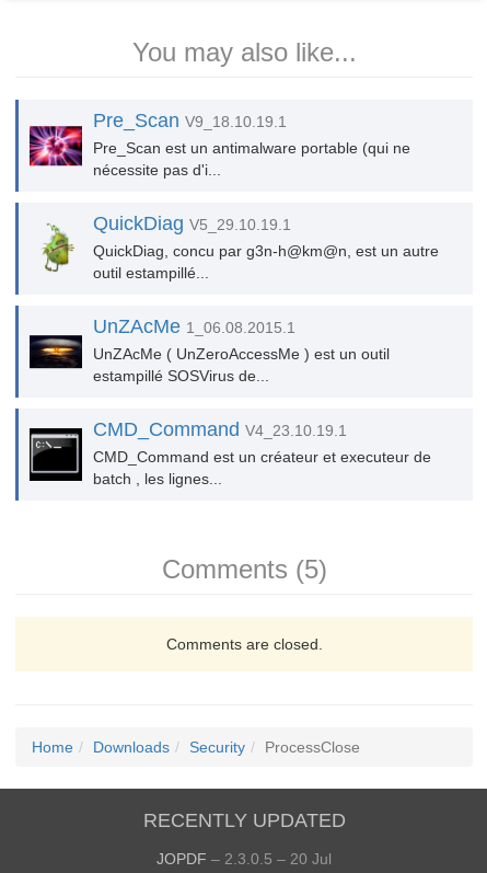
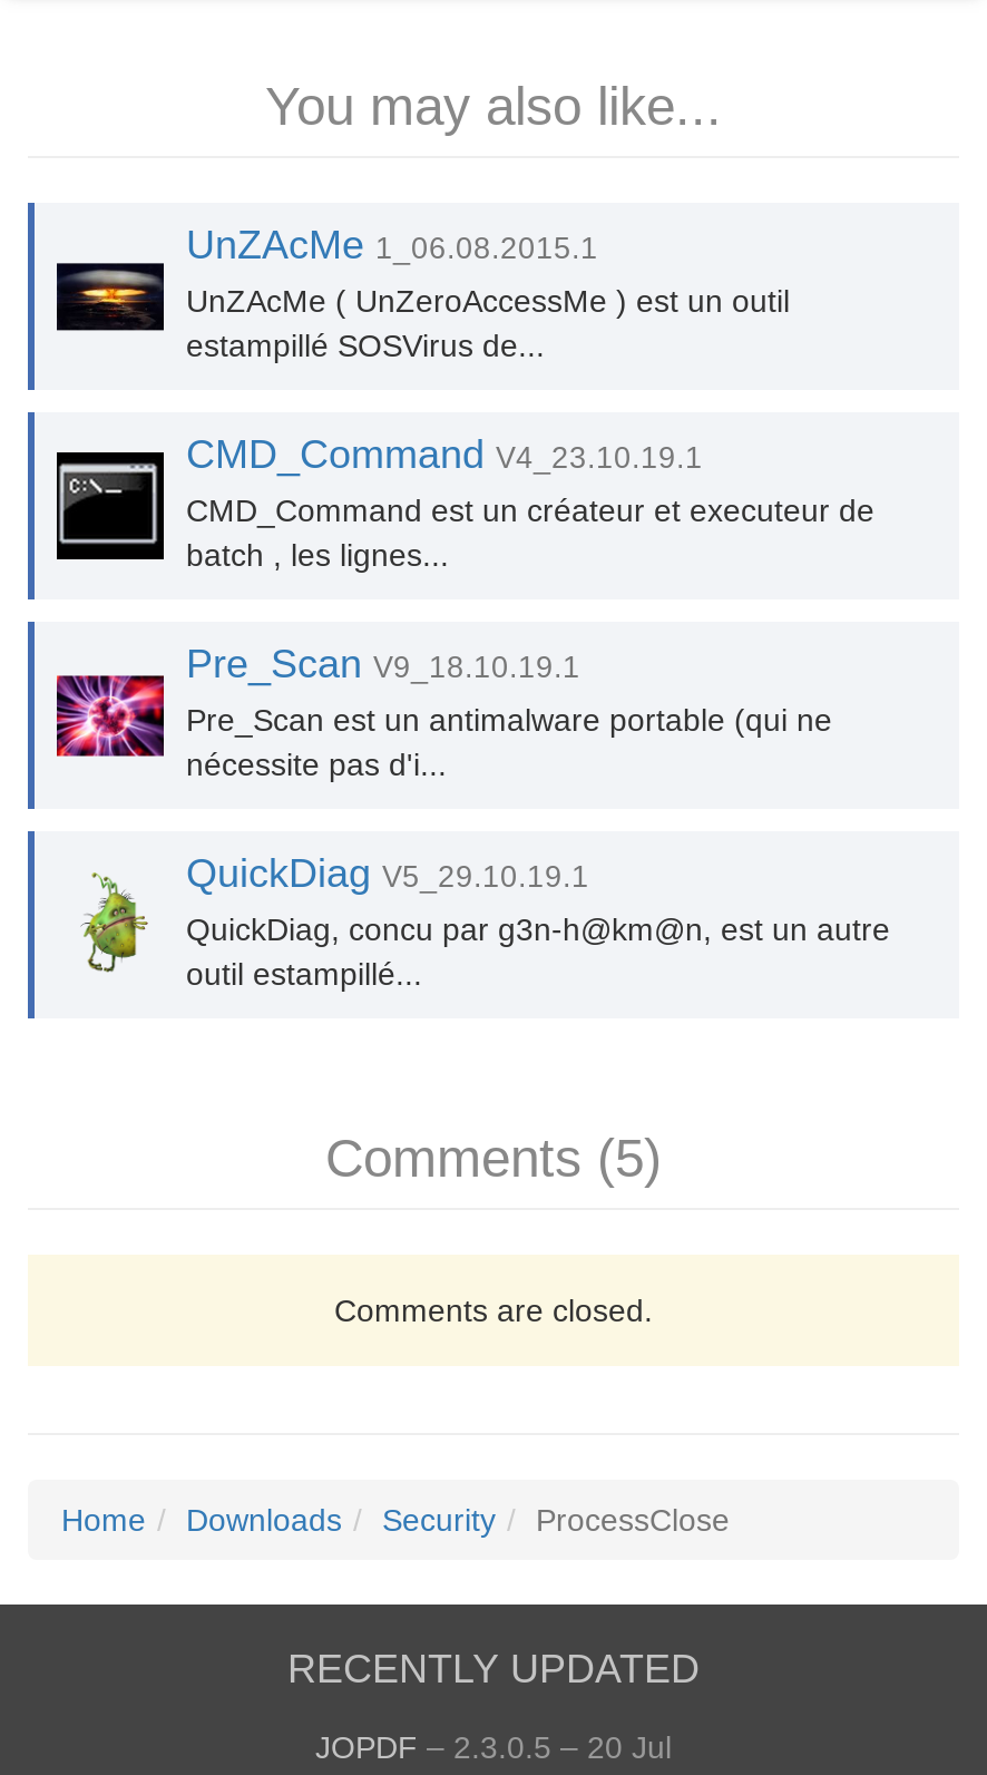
moved down: [image] | Pre_Scan V9_18.10.19.1 | Pre_Scan est un antimalware portable (qui ne | nécessite pas d'i... | QuickDiag V5_29.10.19.1 | QuickDiag, concu par g3n-h@km@n, est un autre | outil estampillé...

moved up: [image] | UnZAcMe 1_06.08.2015.1 | UnZAcMe ( UnZeroAccessMe ) est un outil | estampillé SOSVirus de... | CMD_Command V4_23.10.19.1 | CMD_Command est un créateur et executeur de | batch , les lignes...
